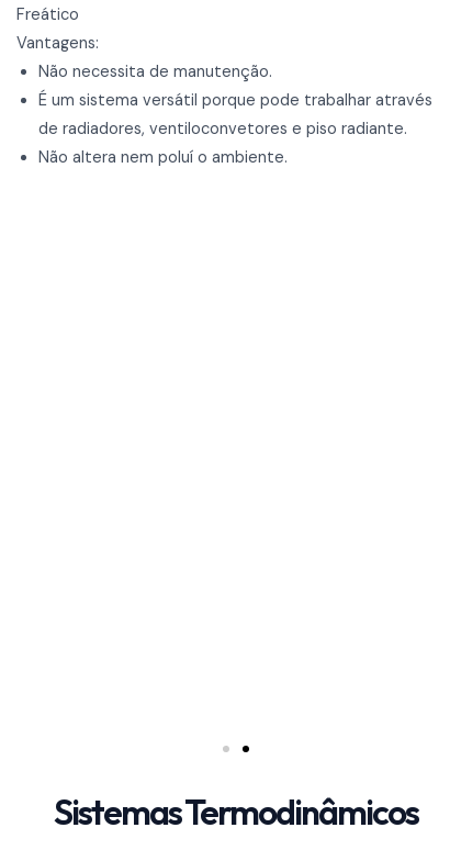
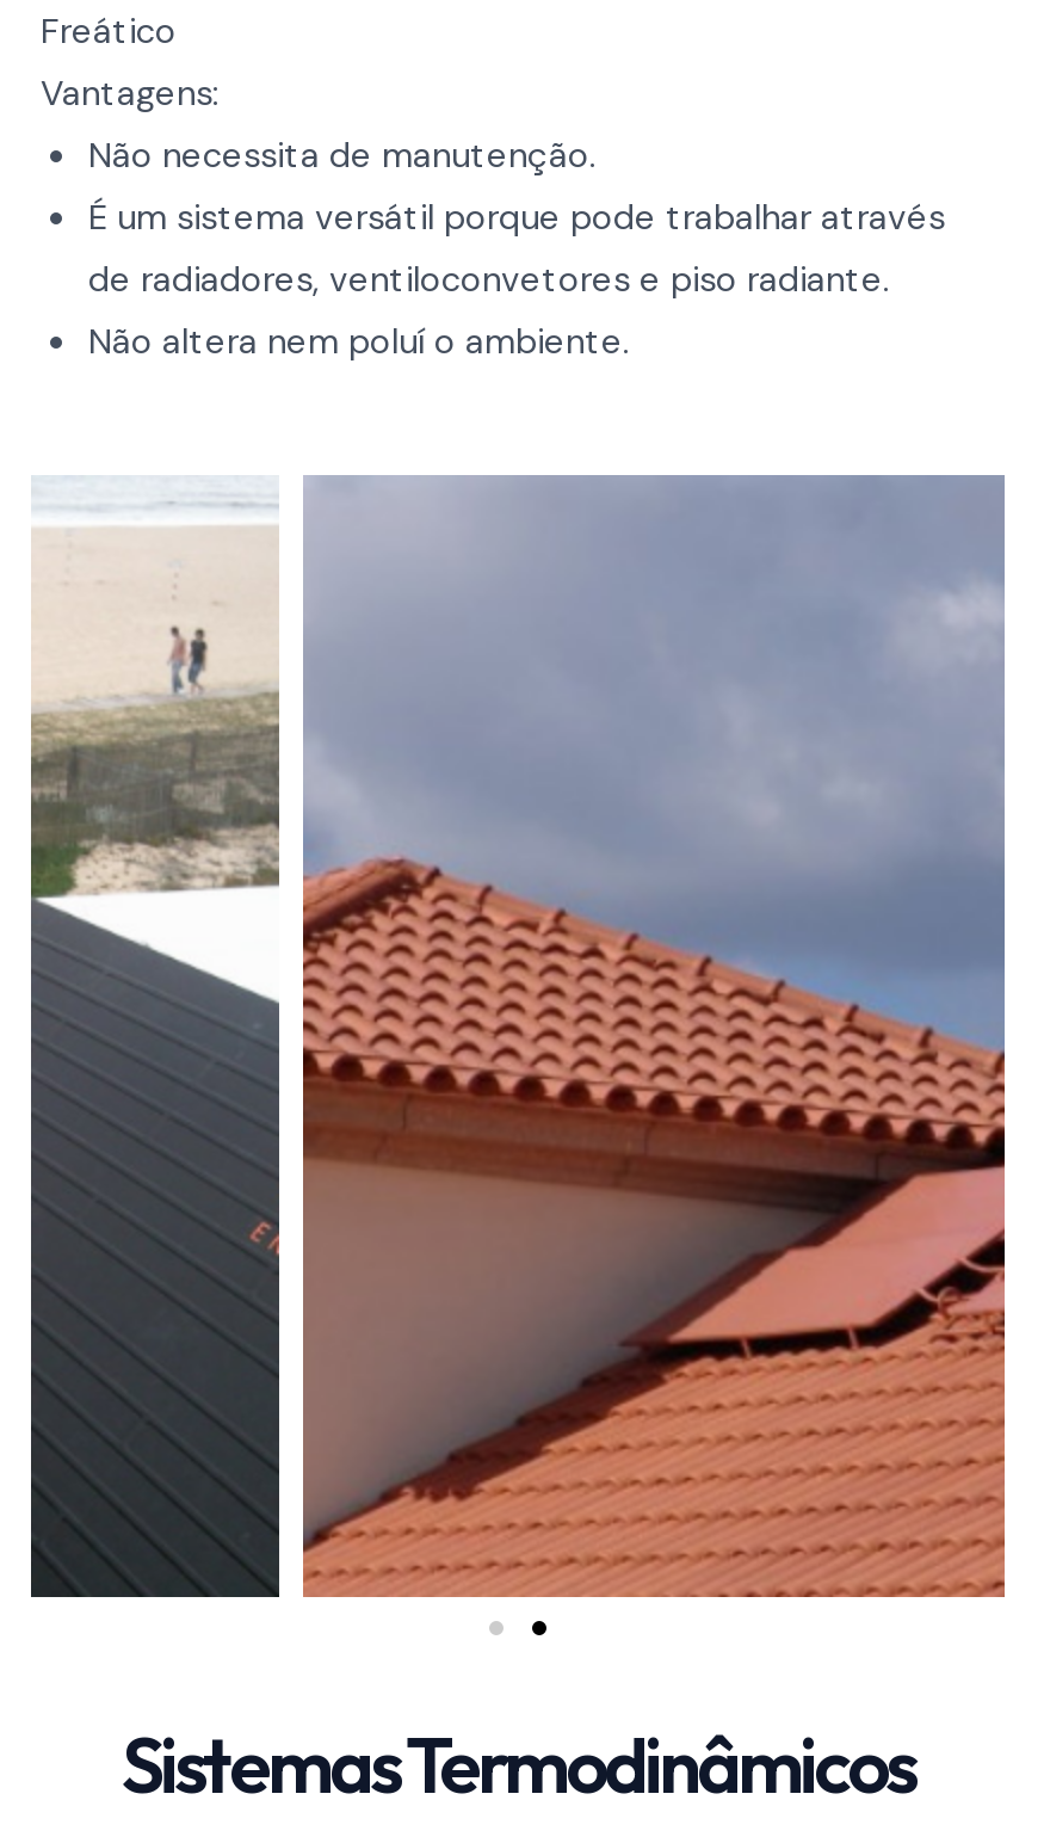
+ [image]

+ [image]
